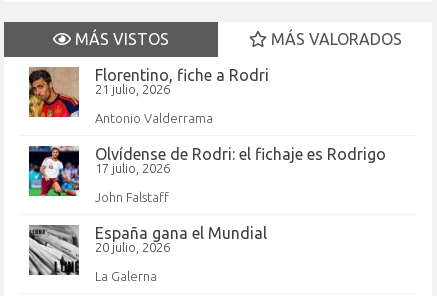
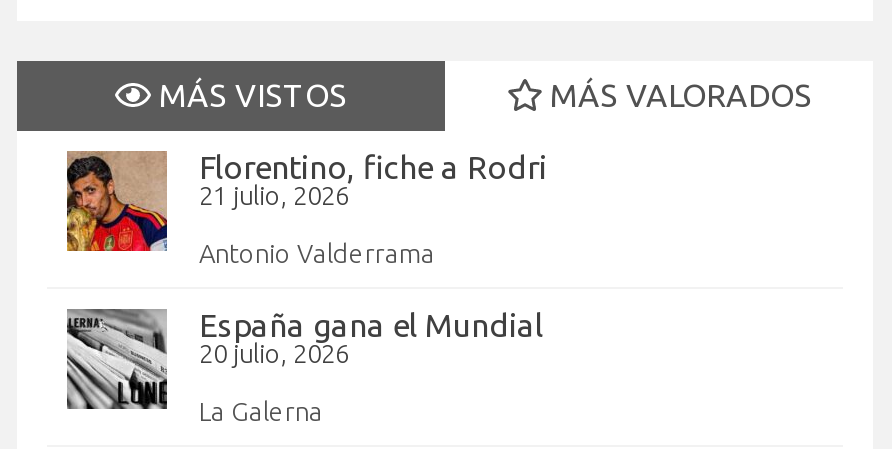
- [image]
- Olvídense de Rodri: el fichaje es Rodrigo
- 17 julio, 2026
- John Falstaff
